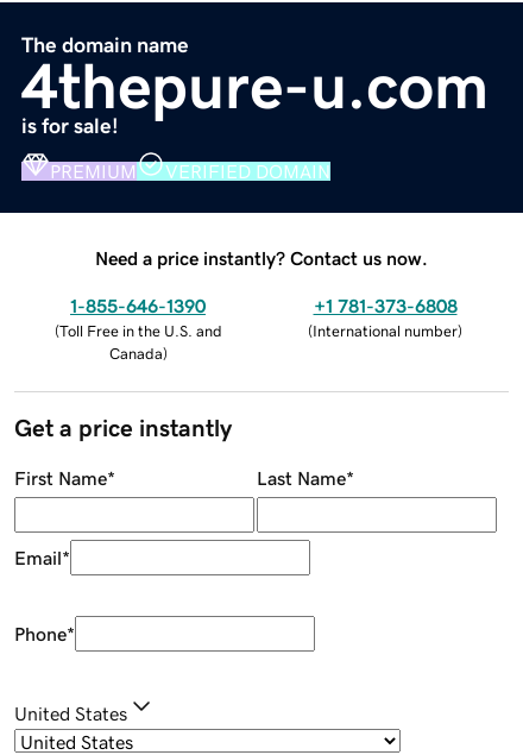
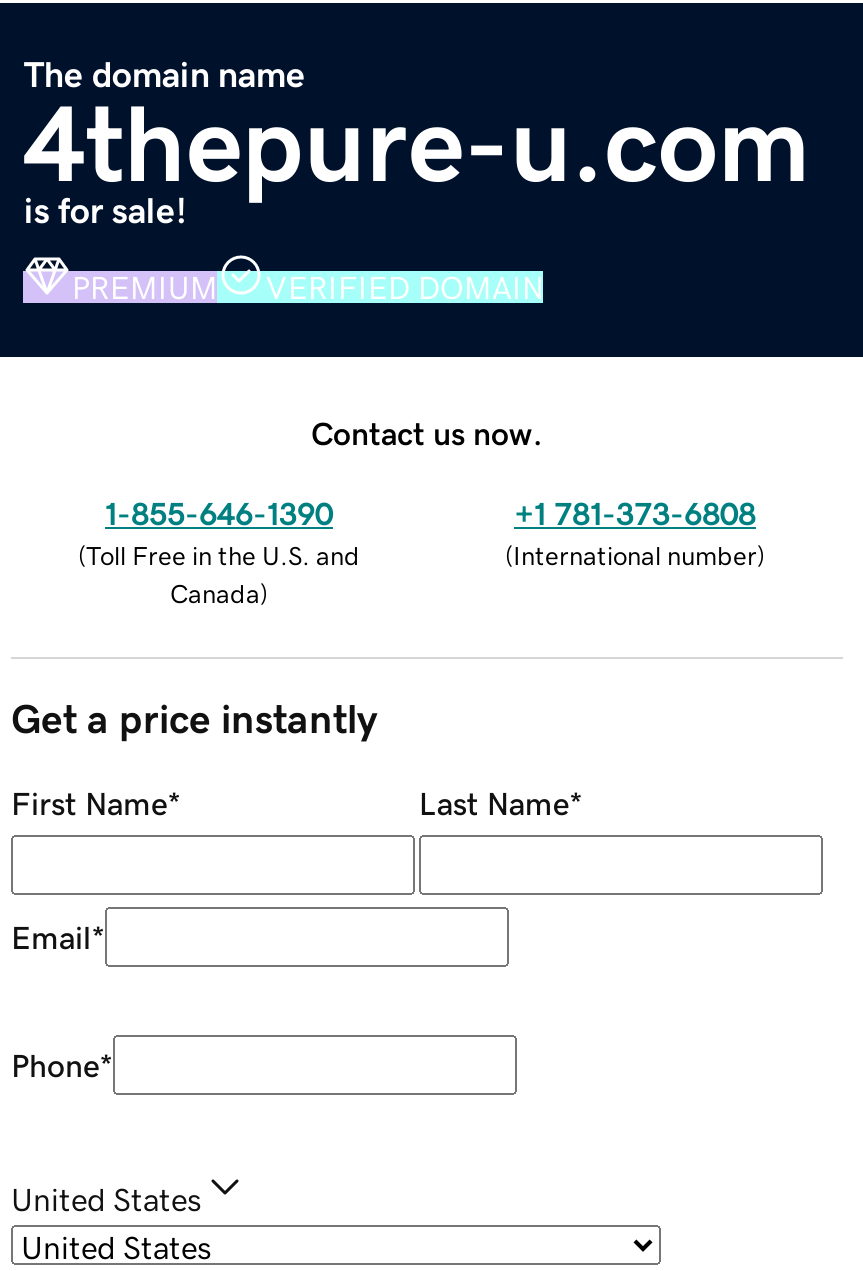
- Need a price instantly? Contact us now.
+ Contact us now.
